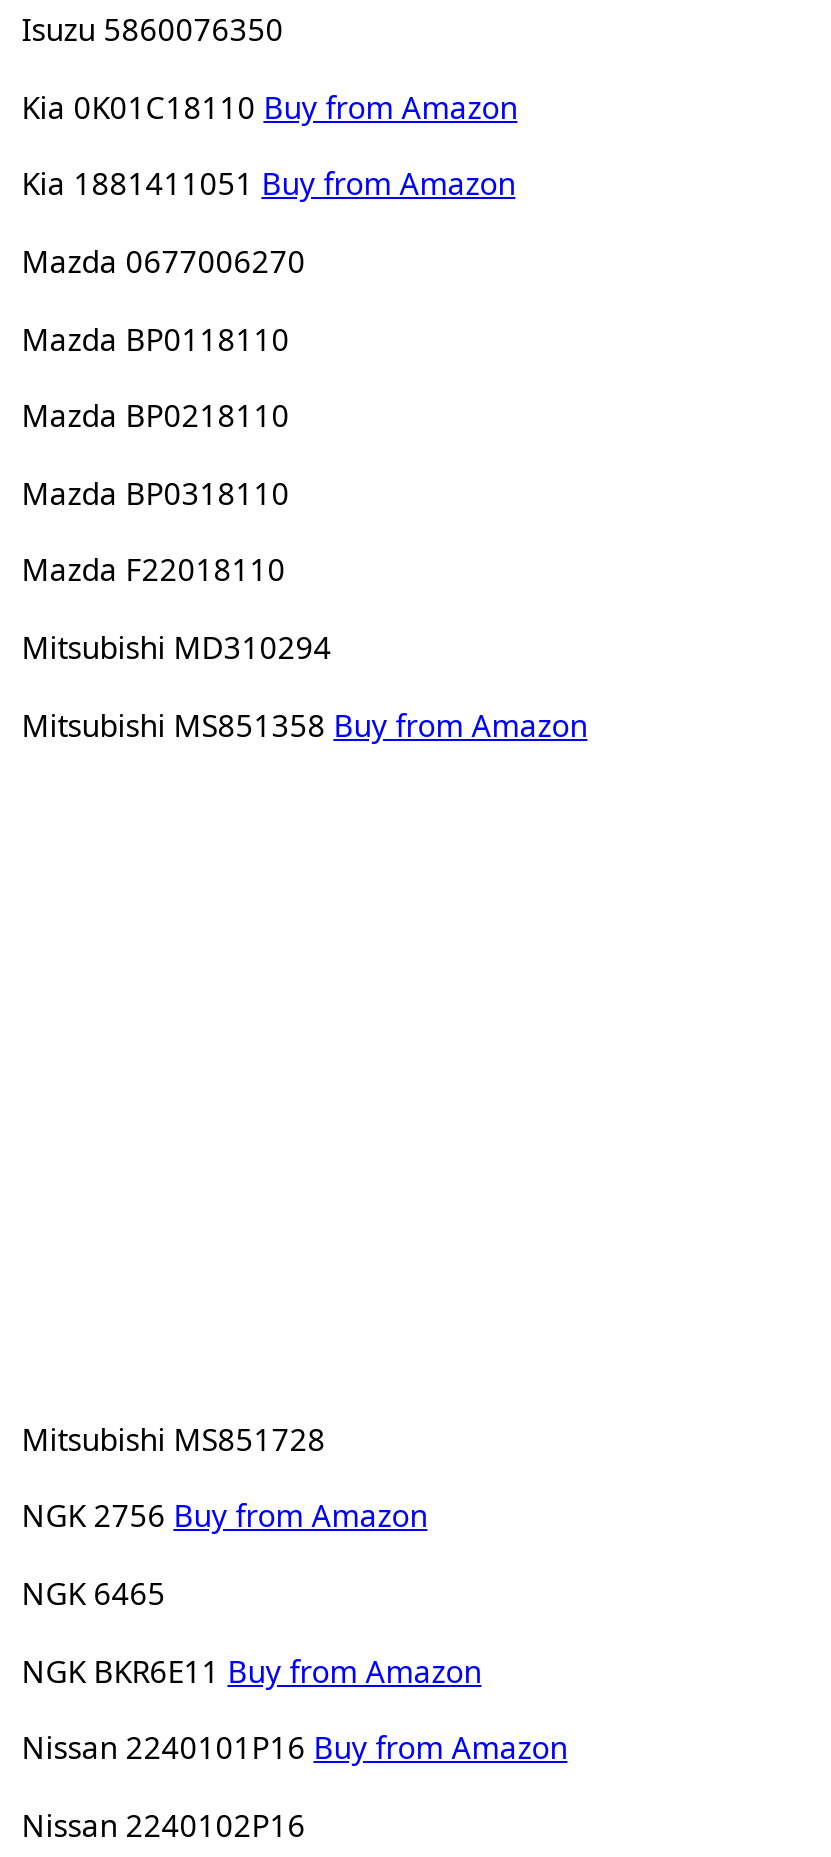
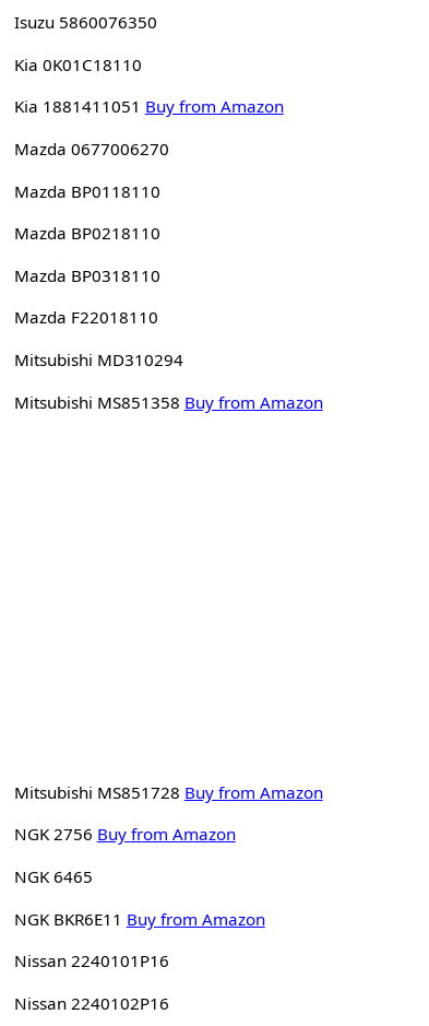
- Kia 0K01C18110 Buy from Amazon
+ Kia 0K01C18110

- Mitsubishi MS851728
+ Mitsubishi MS851728 Buy from Amazon

- Nissan 2240101P16 Buy from Amazon
+ Nissan 2240101P16
